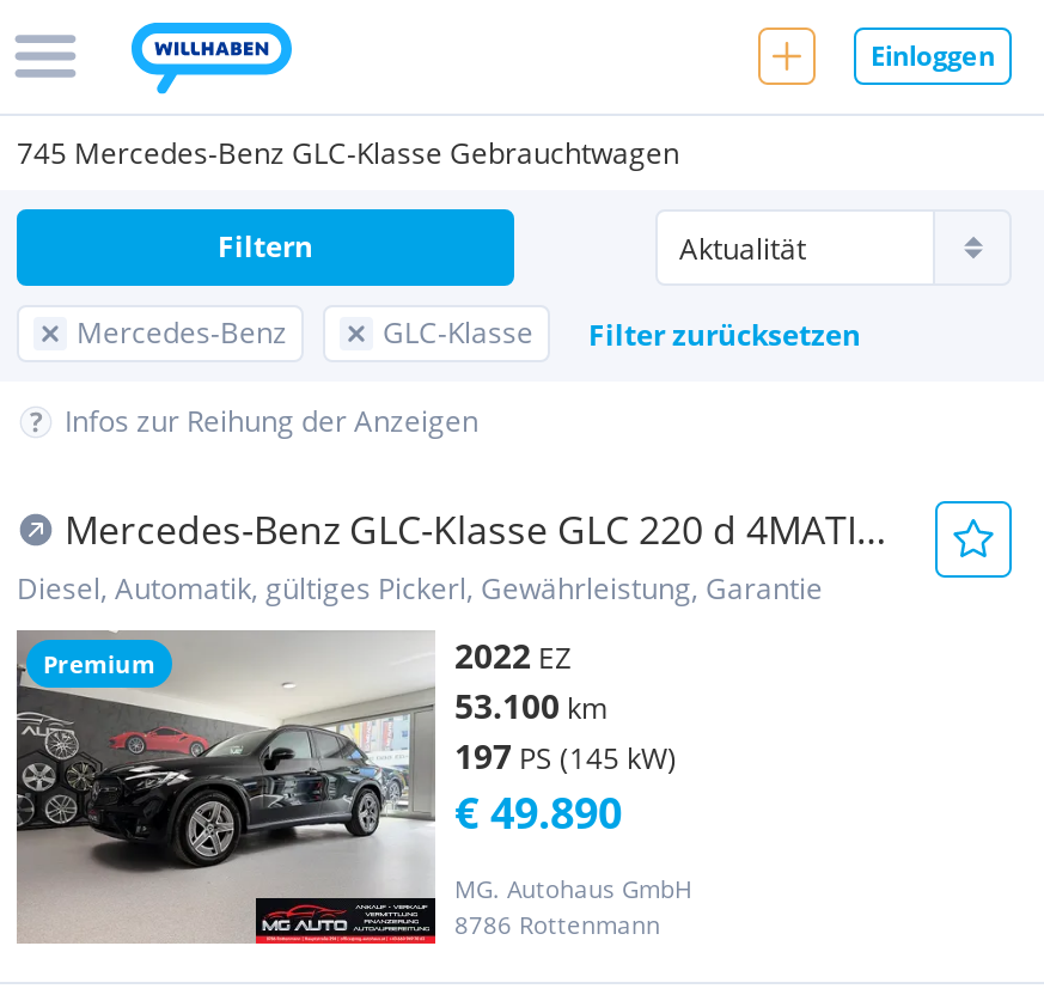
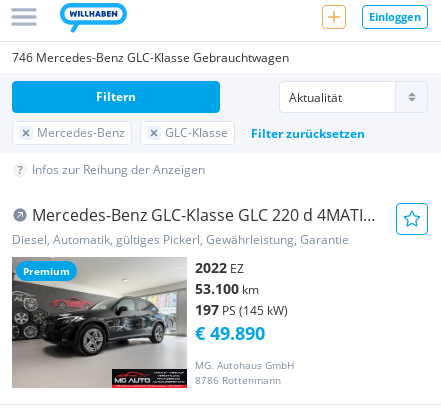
- 745 Mercedes-Benz GLC-Klasse Gebrauchtwagen
+ 746 Mercedes-Benz GLC-Klasse Gebrauchtwagen
